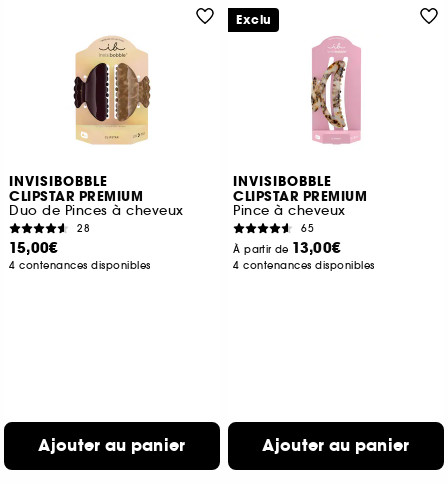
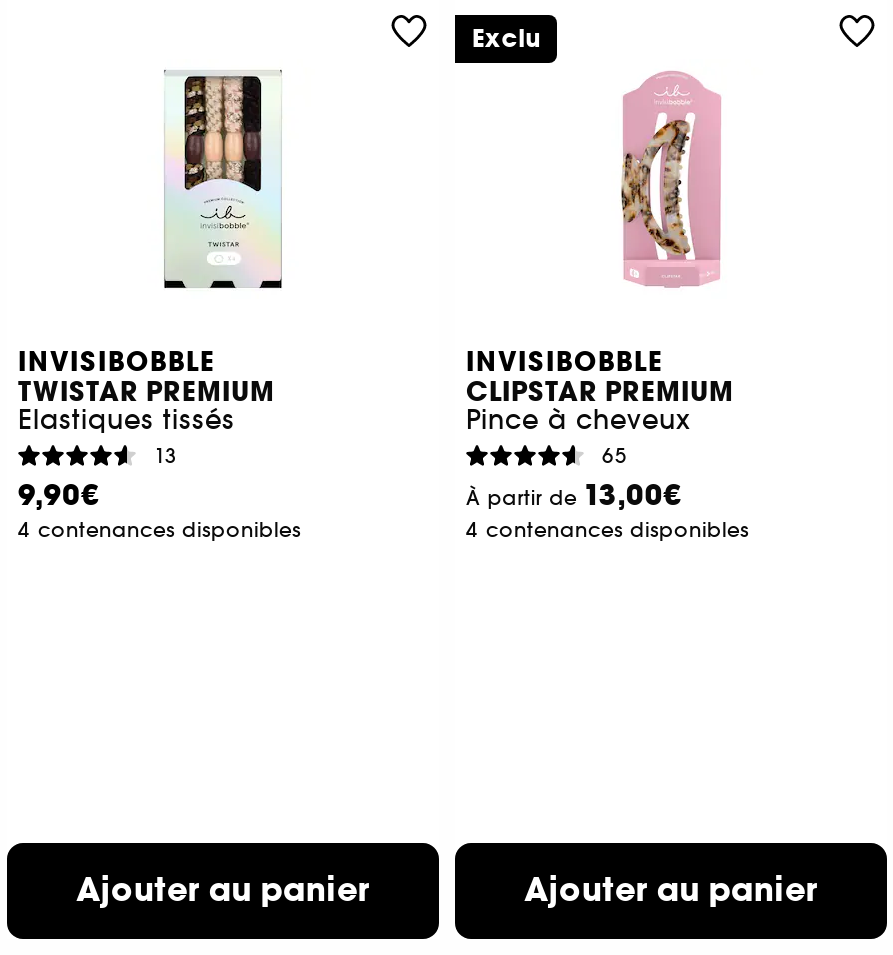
- [image]
+ [image]

- CLIPSTAR PREMIUM
- Duo de Pinces à cheveux
- 28
- 15,00€
+ TWISTAR PREMIUM
+ Elastiques tissés
+ 13
+ 9,90€
